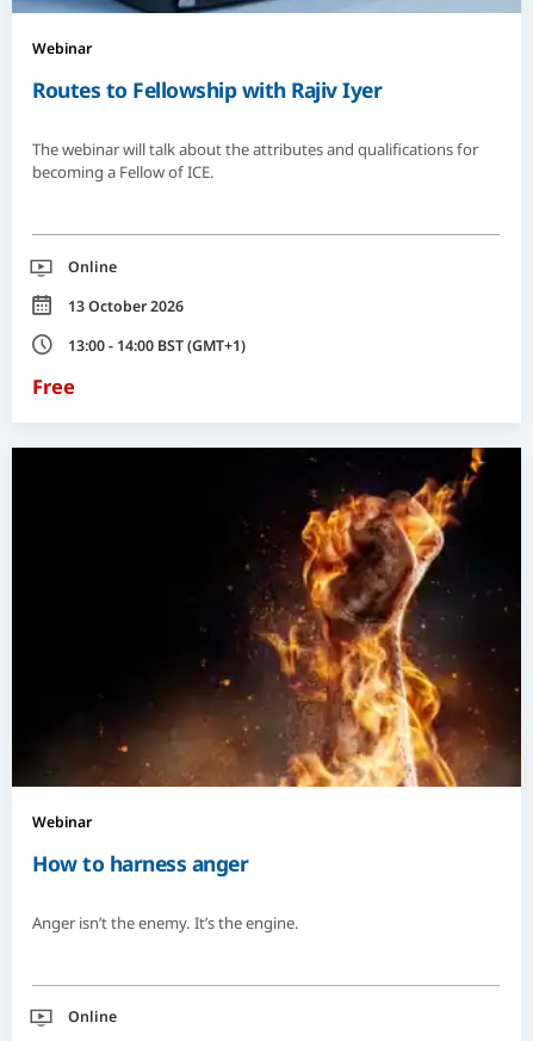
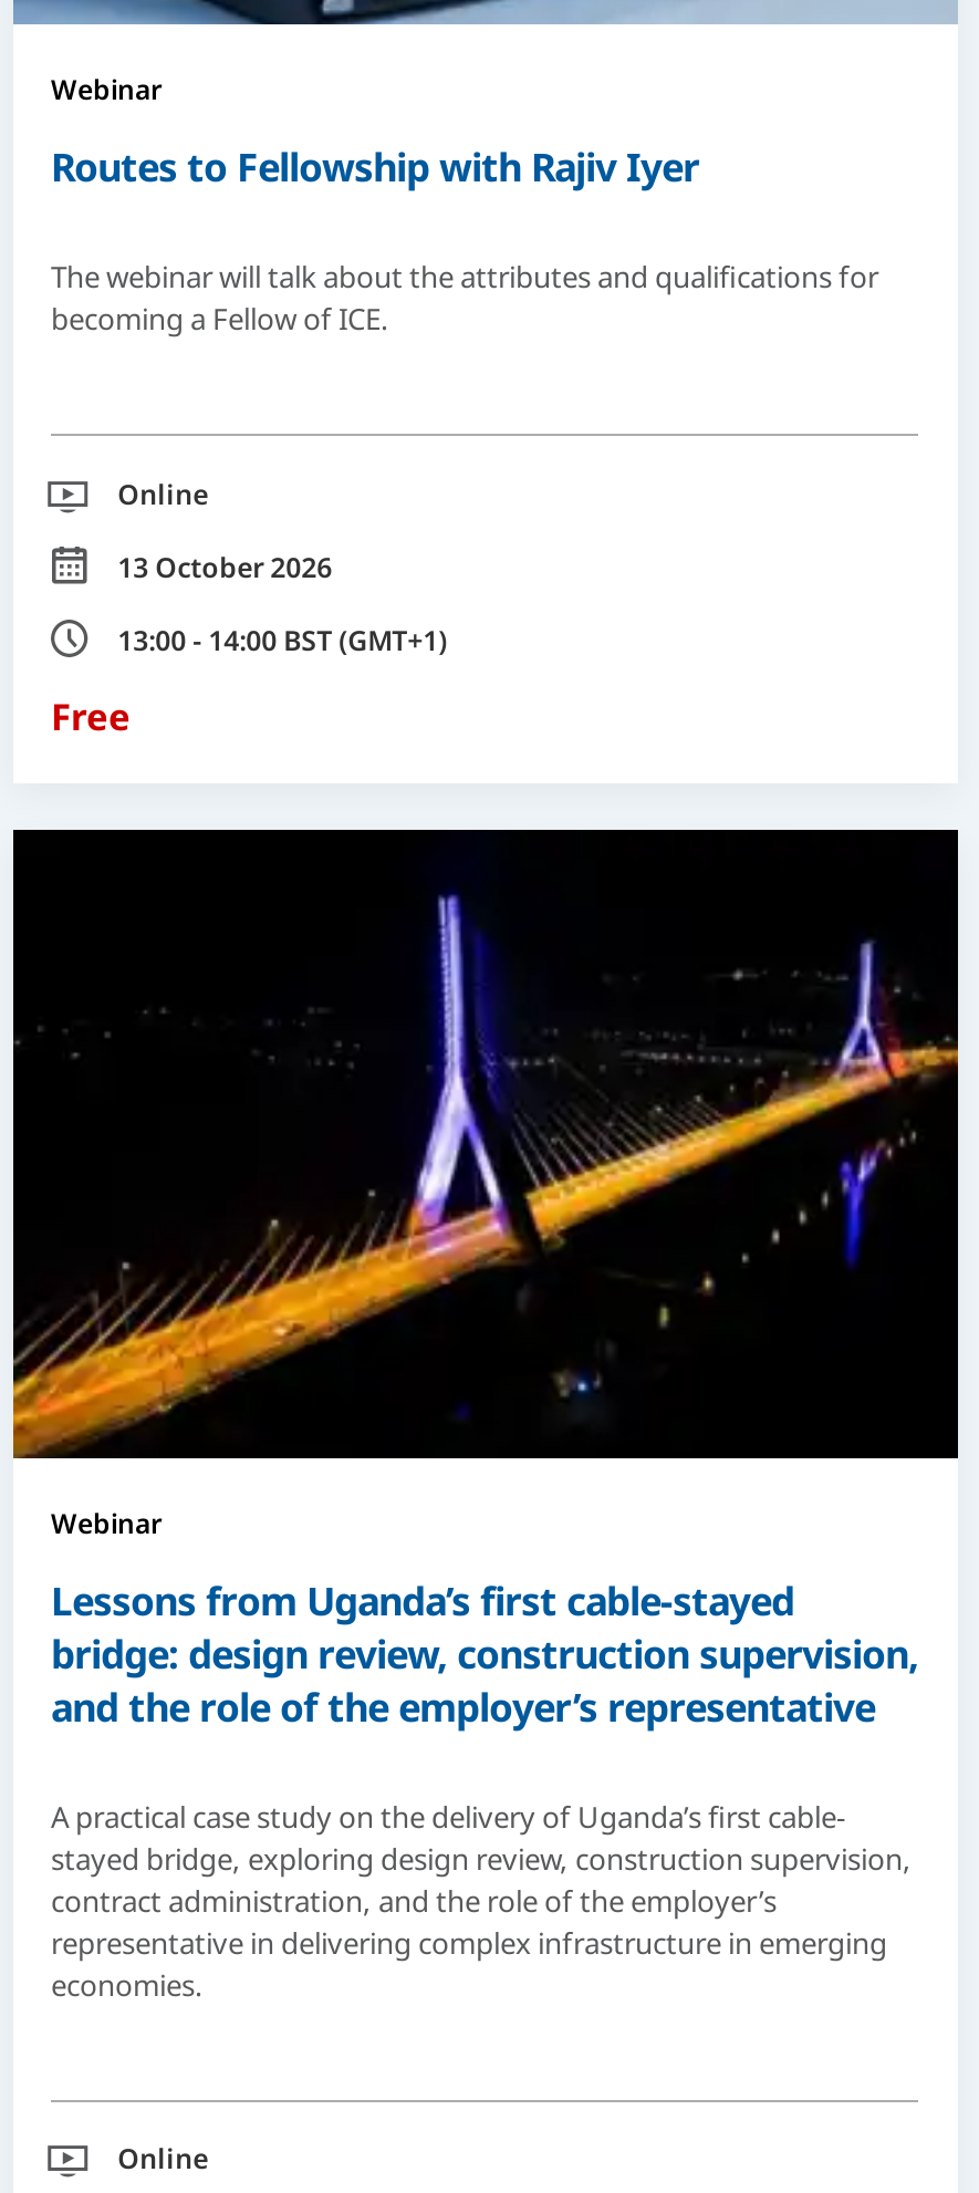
- [image]
+ [image]

- How to harness anger
+ Lessons from Uganda’s first cable-stayed
+ bridge: design review, construction supervision,
+ and the role of the employer’s representative

- Anger isn’t the enemy. It’s the engine.
+ A practical case study on the delivery of Uganda’s first cable-
+ stayed bridge, exploring design review, construction supervision,
+ contract administration, and the role of the employer’s
+ representative in delivering complex infrastructure in emerging
+ economies.
